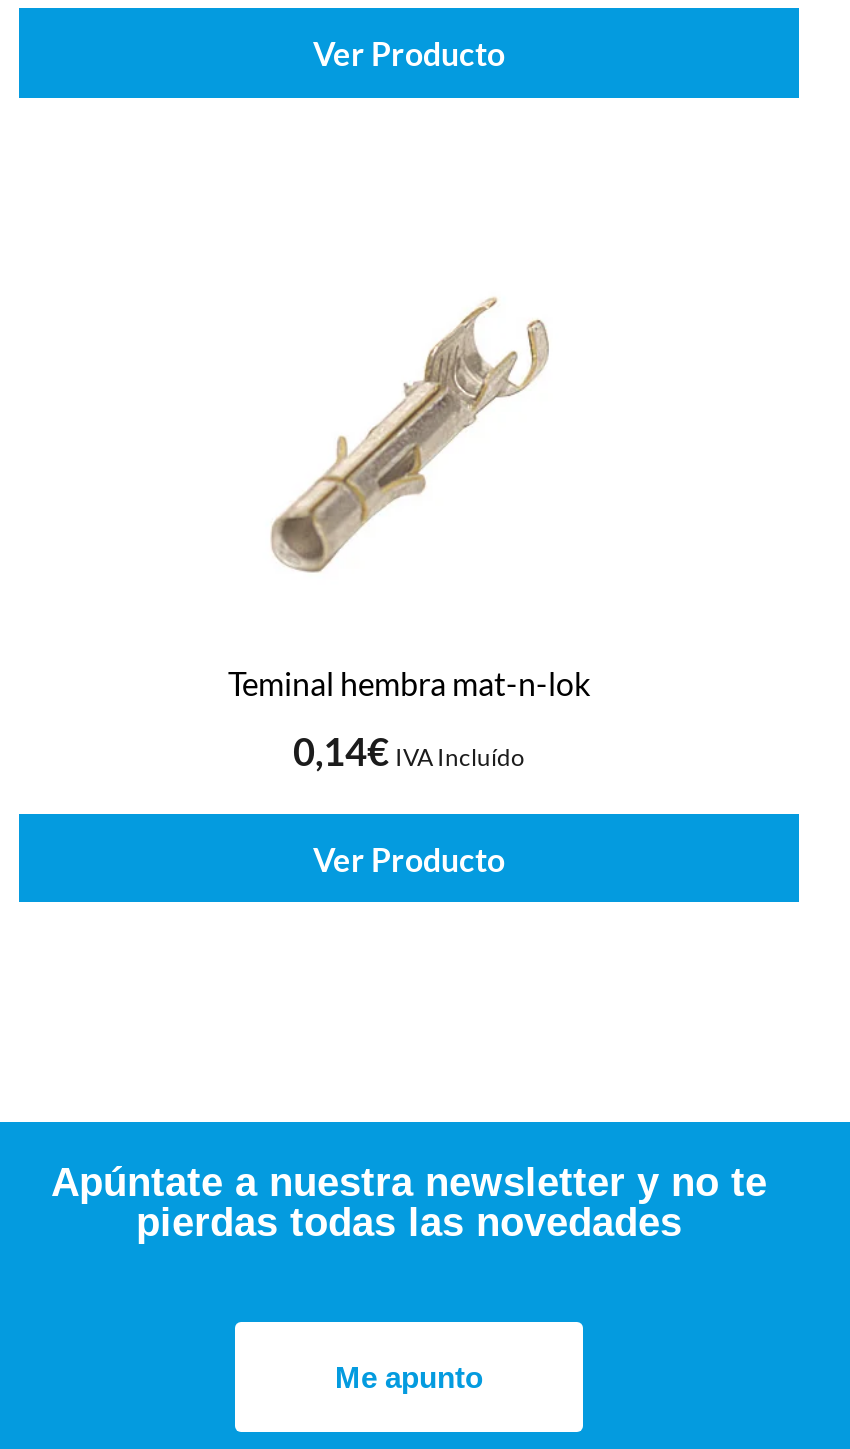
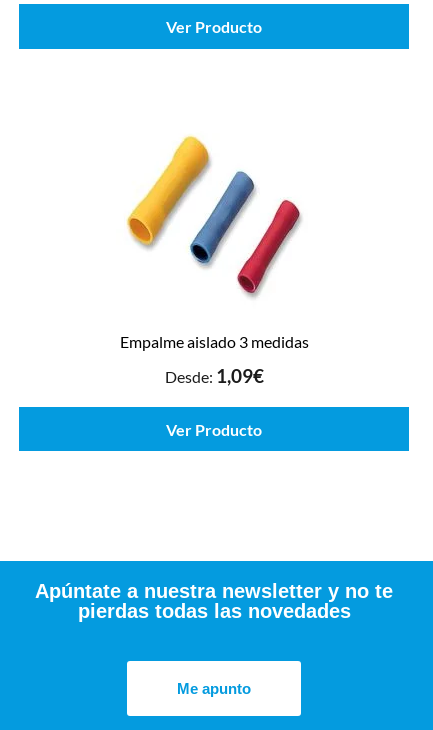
- [image]
- Teminal hembra mat-n-lok
+ [image]
+ Empalme aislado 3 medidas

- 0,14€ IVA Incluído
+ Desde: 1,09€
